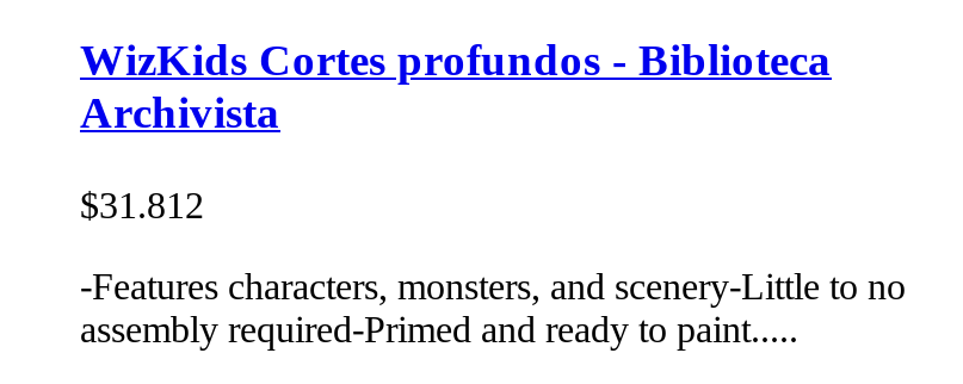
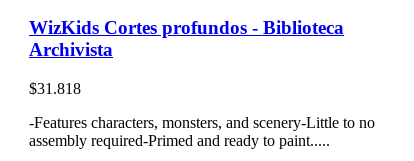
- $31.812
+ $31.818
